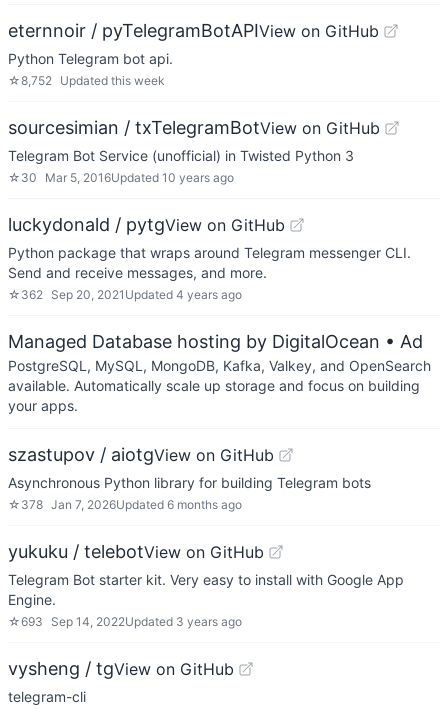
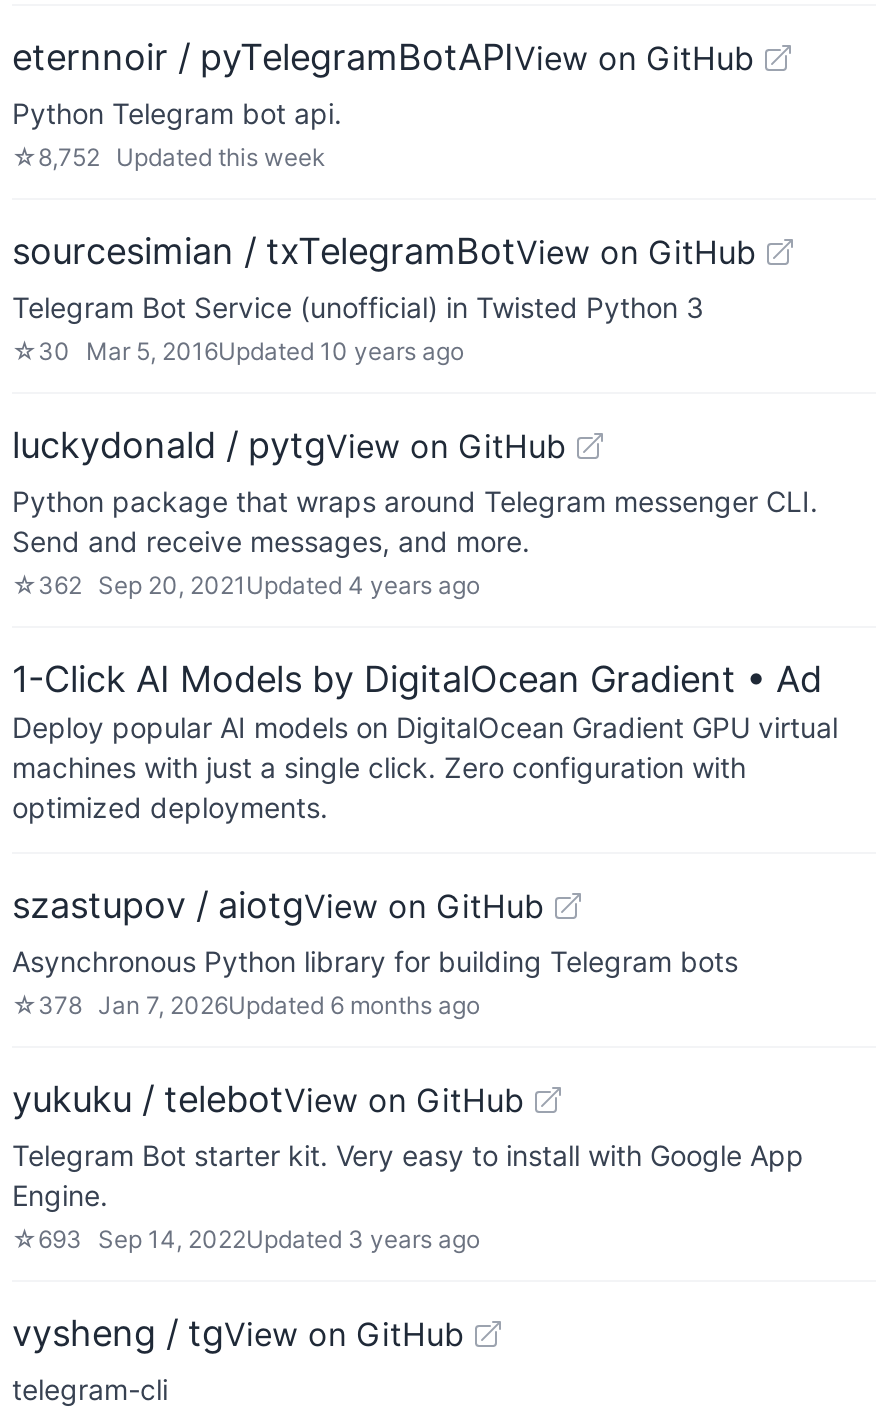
- Managed Database hosting by DigitalOcean • Ad
- PostgreSQL, MySQL, MongoDB, Kafka, Valkey, and OpenSearch
- available. Automatically scale up storage and focus on building
- your apps.
+ 1-Click AI Models by DigitalOcean Gradient • Ad
+ Deploy popular AI models on DigitalOcean Gradient GPU virtual
+ machines with just a single click. Zero configuration with
+ optimized deployments.
